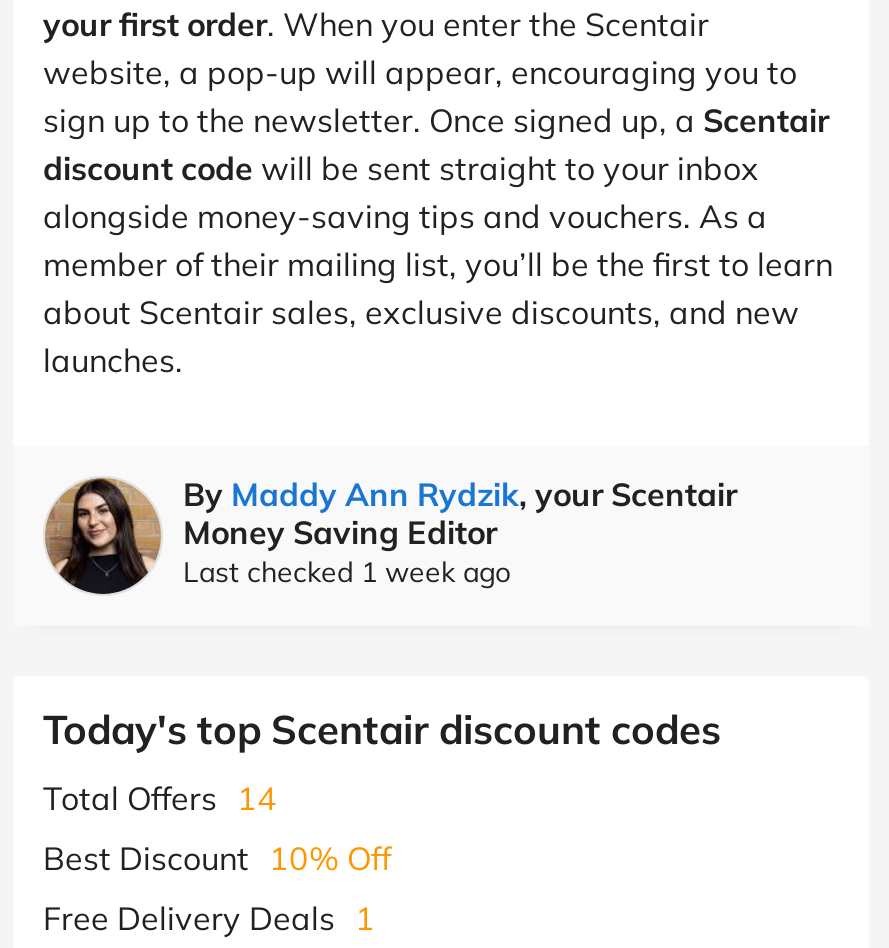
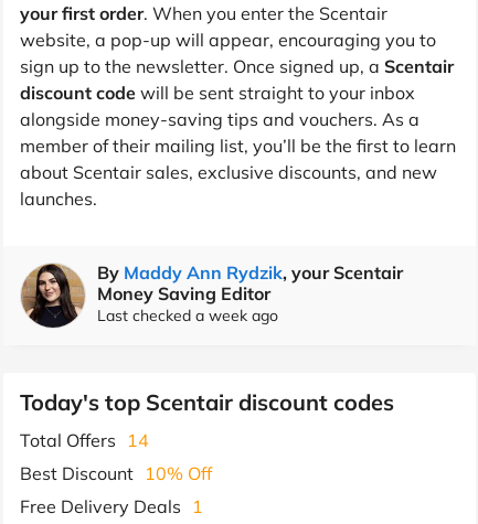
- Last checked 1 week ago
+ Last checked a week ago
